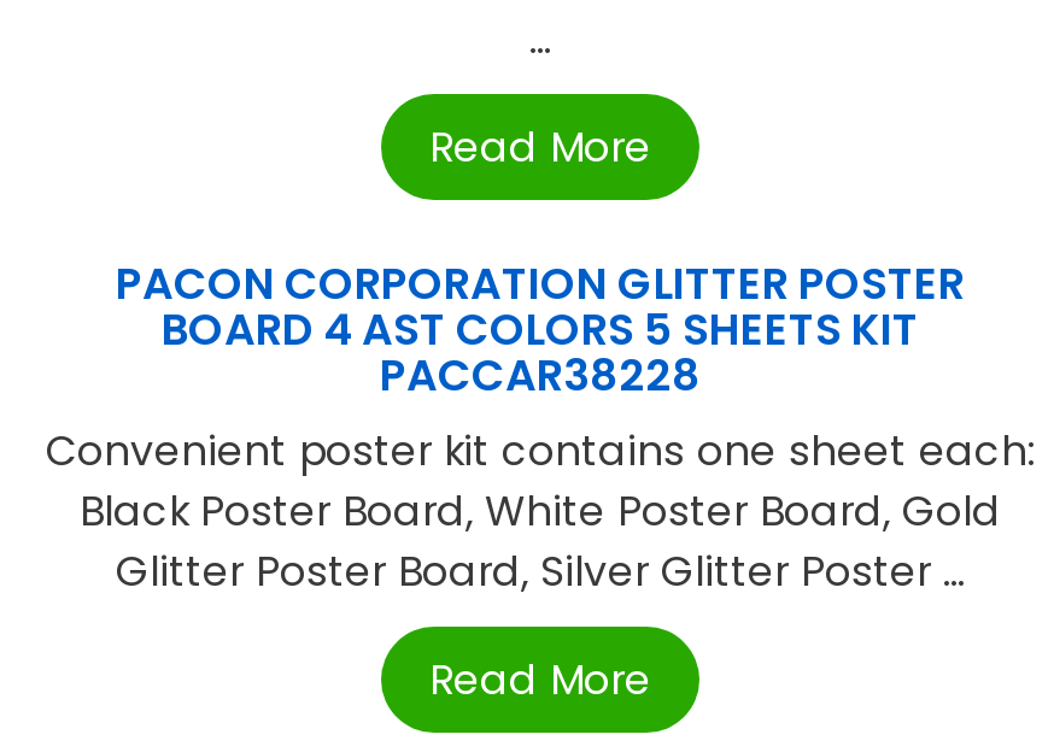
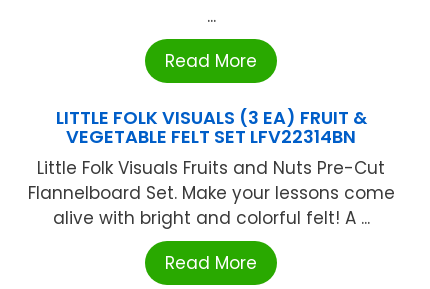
- PACON CORPORATION GLITTER POSTER
- BOARD 4 AST COLORS 5 SHEETS KIT
- PACCAR38228
- Convenient poster kit contains one sheet each:
- Black Poster Board, White Poster Board, Gold
- Glitter Poster Board, Silver Glitter Poster ...
+ LITTLE FOLK VISUALS (3 EA) FRUIT &
+ VEGETABLE FELT SET LFV22314BN
+ Little Folk Visuals Fruits and Nuts Pre-Cut
+ Flannelboard Set. Make your lessons come
+ alive with bright and colorful felt! A ...
